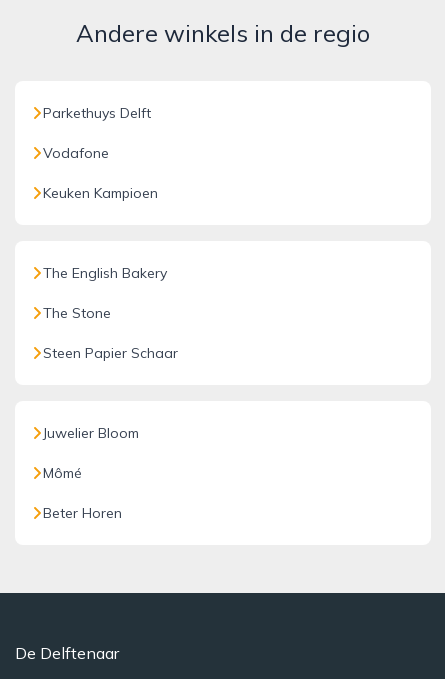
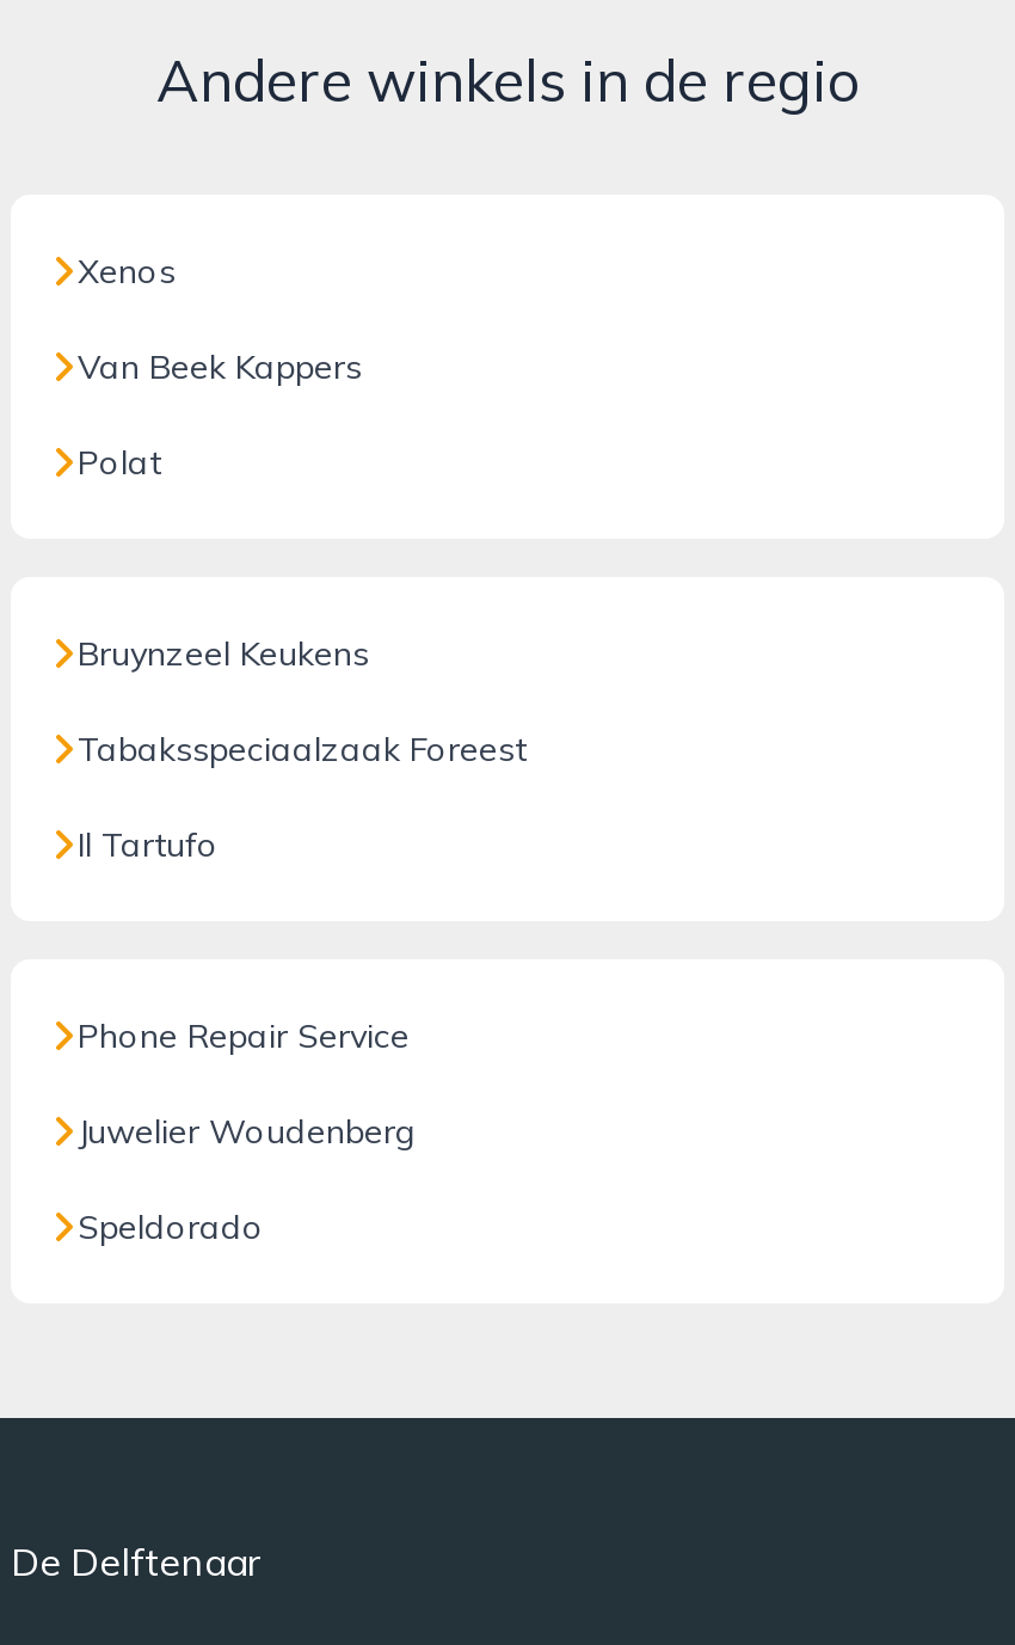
- Parkethuys Delft
+ Xenos

- Vodafone
+ Van Beek Kappers

- Keuken Kampioen
+ Polat

- The English Bakery
+ Bruynzeel Keukens

- The Stone
+ Tabaksspeciaalzaak Foreest

- Steen Papier Schaar
+ Il Tartufo

- Juwelier Bloom
+ Phone Repair Service

- Mômé
+ Juwelier Woudenberg

- Beter Horen
+ Speldorado
